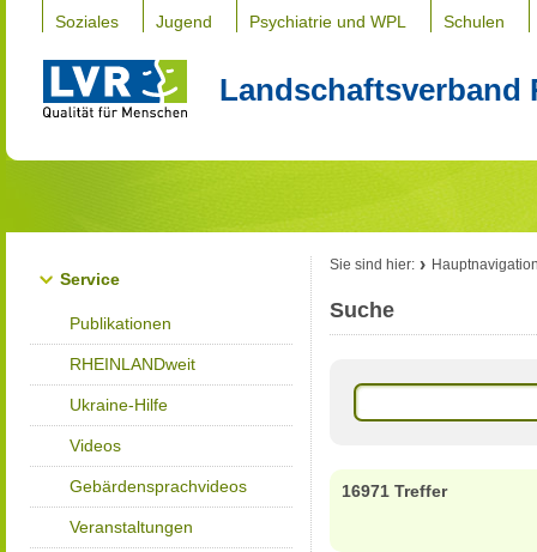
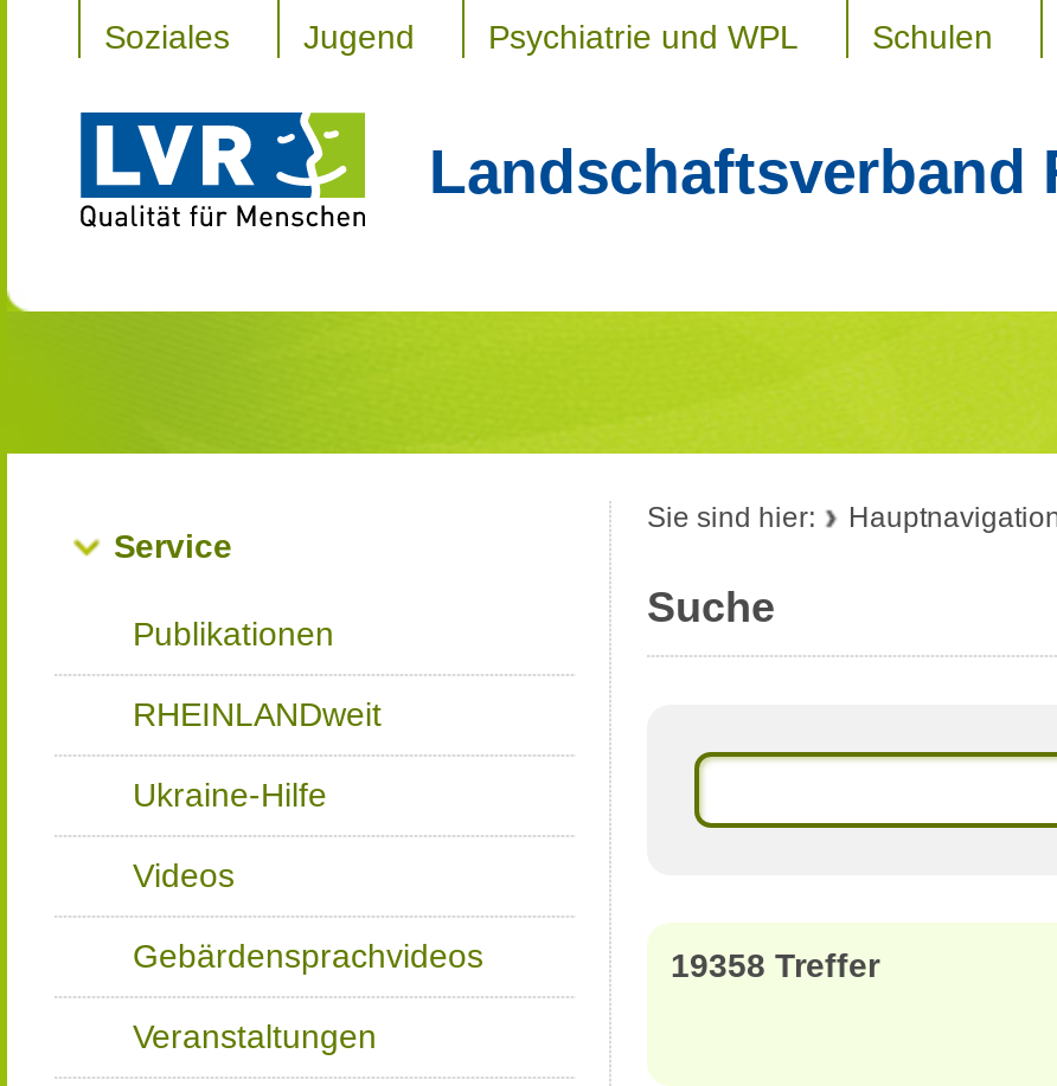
- 16971 Treffer
+ 19358 Treffer
